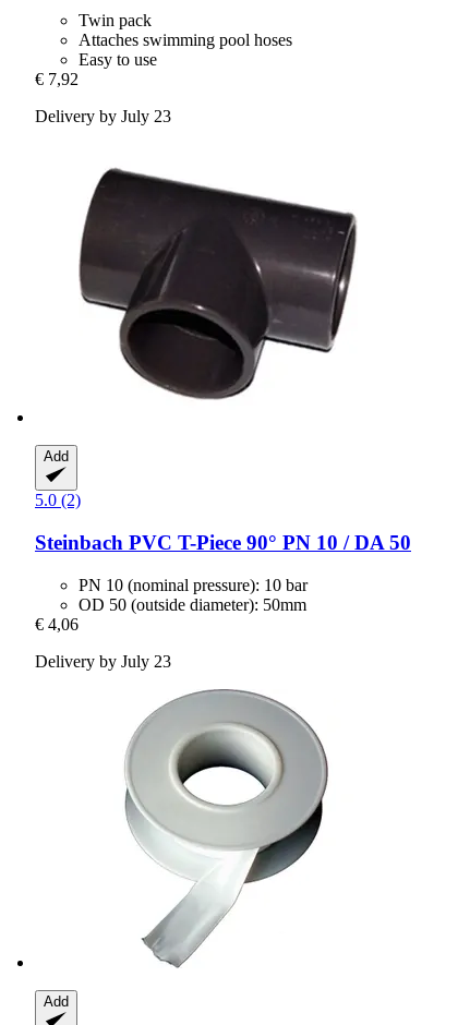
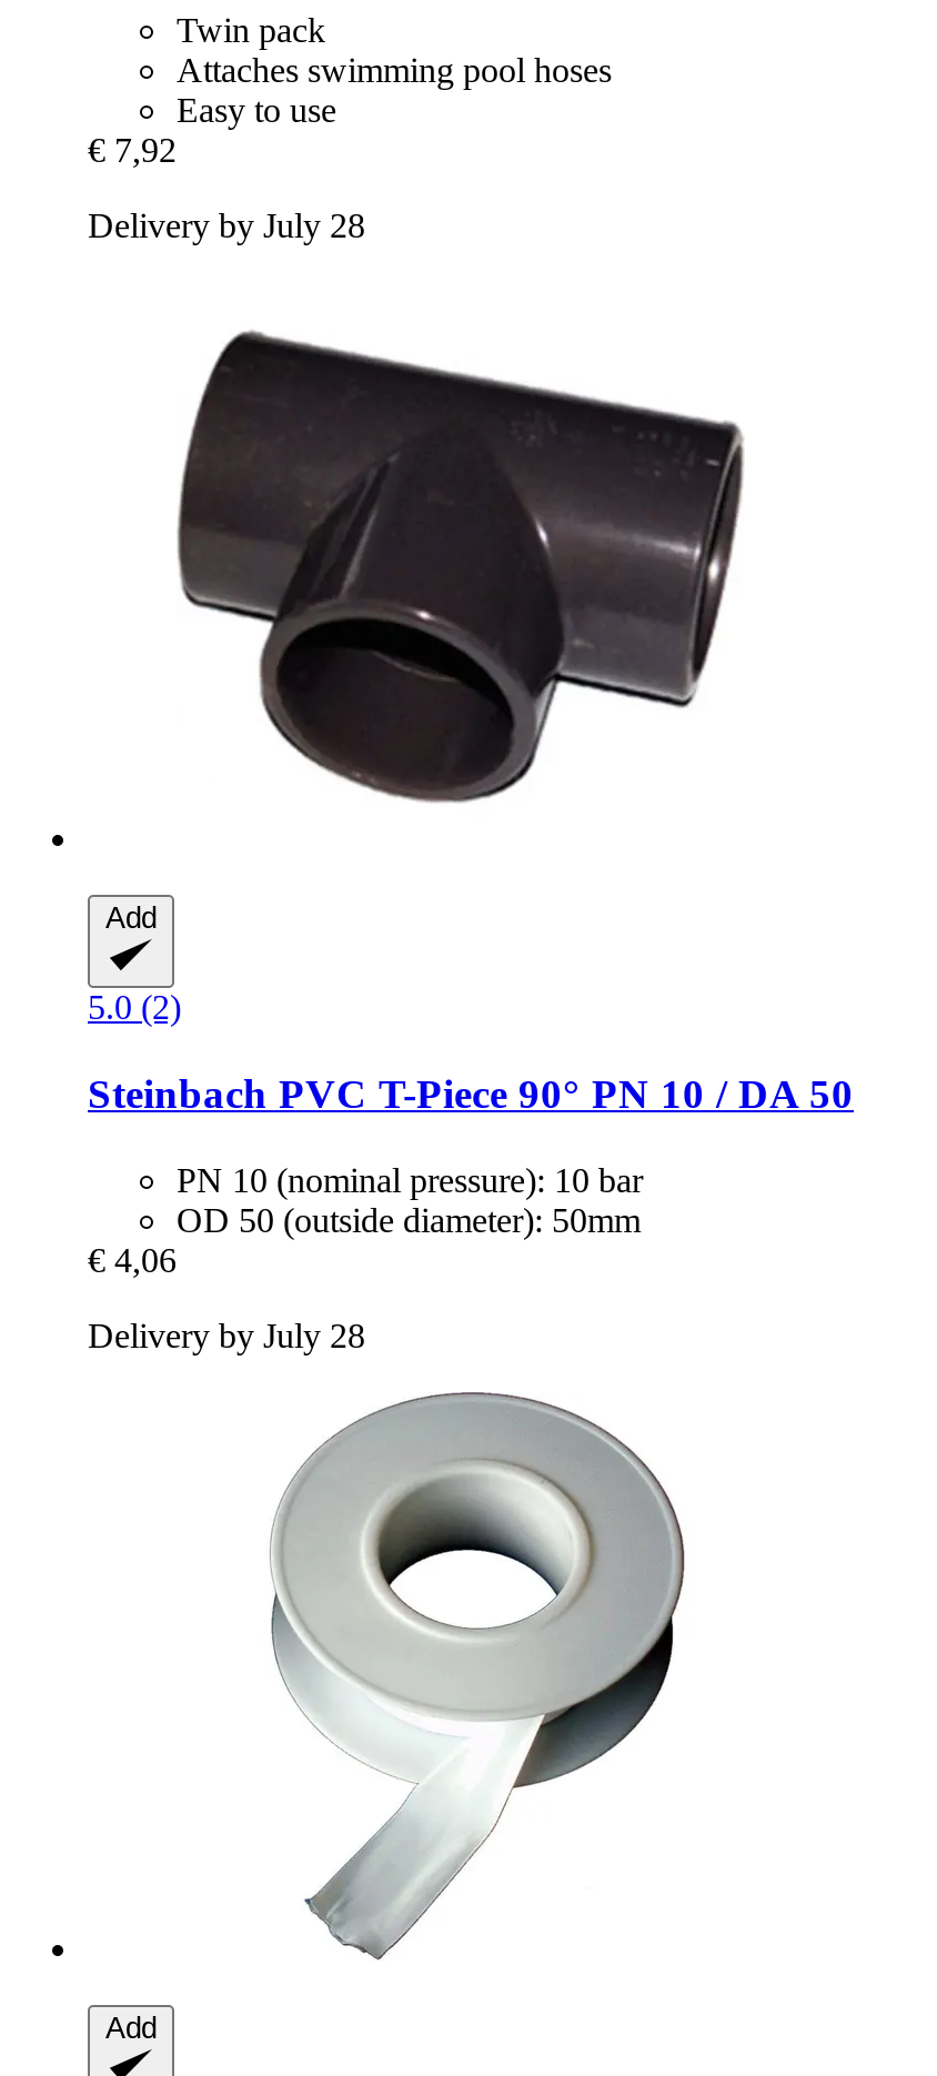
- Delivery by July 23
+ Delivery by July 28

- Delivery by July 23
+ Delivery by July 28
